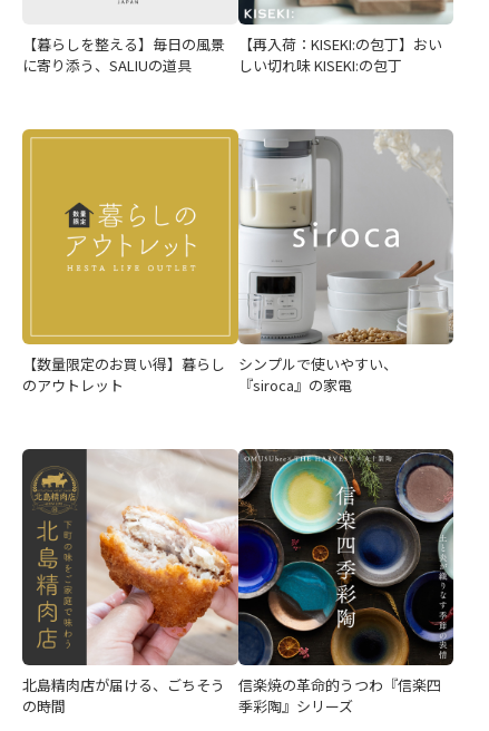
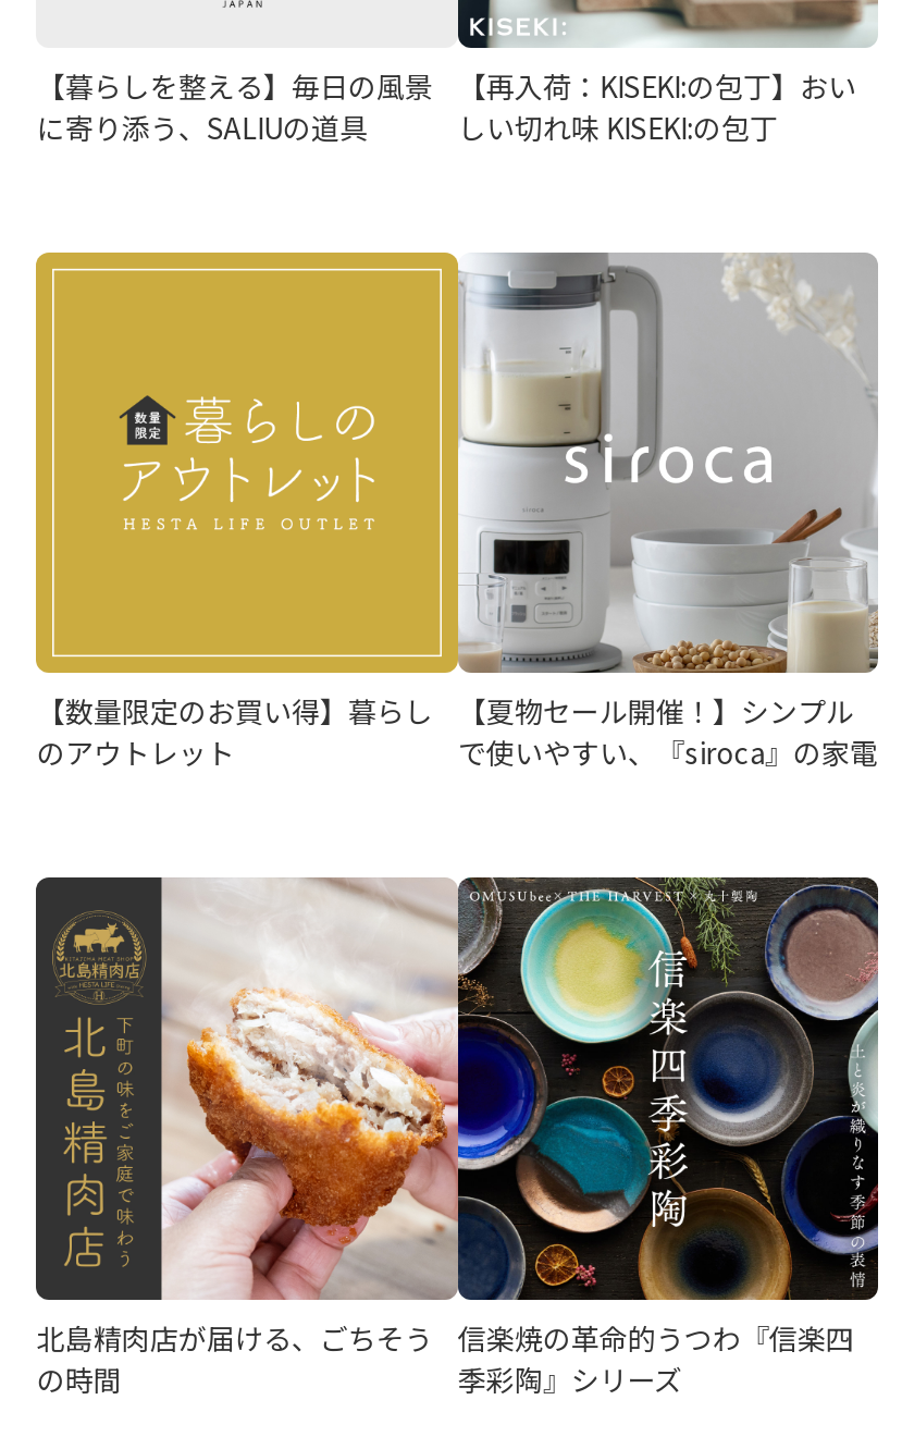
- シンプルで使いやすい、
- 『siroca』の家電
+ 【夏物セール開催！】シンプル
+ で使いやすい、『siroca』の家電
